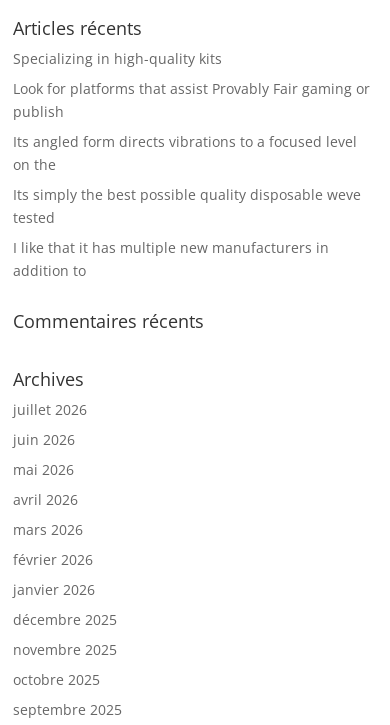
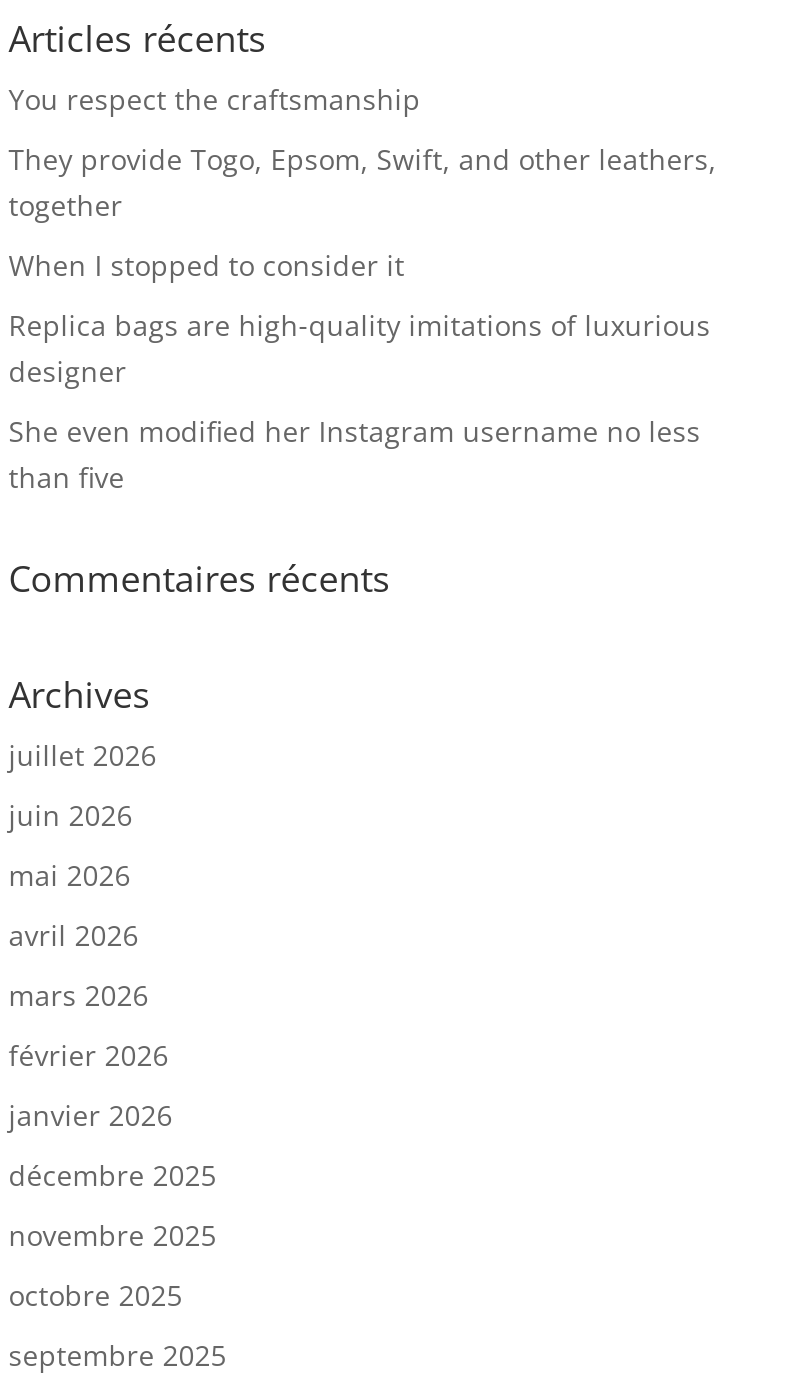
- Specializing in high-quality kits
+ You respect the craftsmanship

- Look for platforms that assist Provably Fair gaming or
- publish
+ They provide Togo, Epsom, Swift, and other leathers,
+ together

- Its angled form directs vibrations to a focused level
- on the
+ When I stopped to consider it

- Its simply the best possible quality disposable weve
- tested
+ Replica bags are high-quality imitations of luxurious
+ designer

- I like that it has multiple new manufacturers in
- addition to
+ She even modified her Instagram username no less
+ than five
